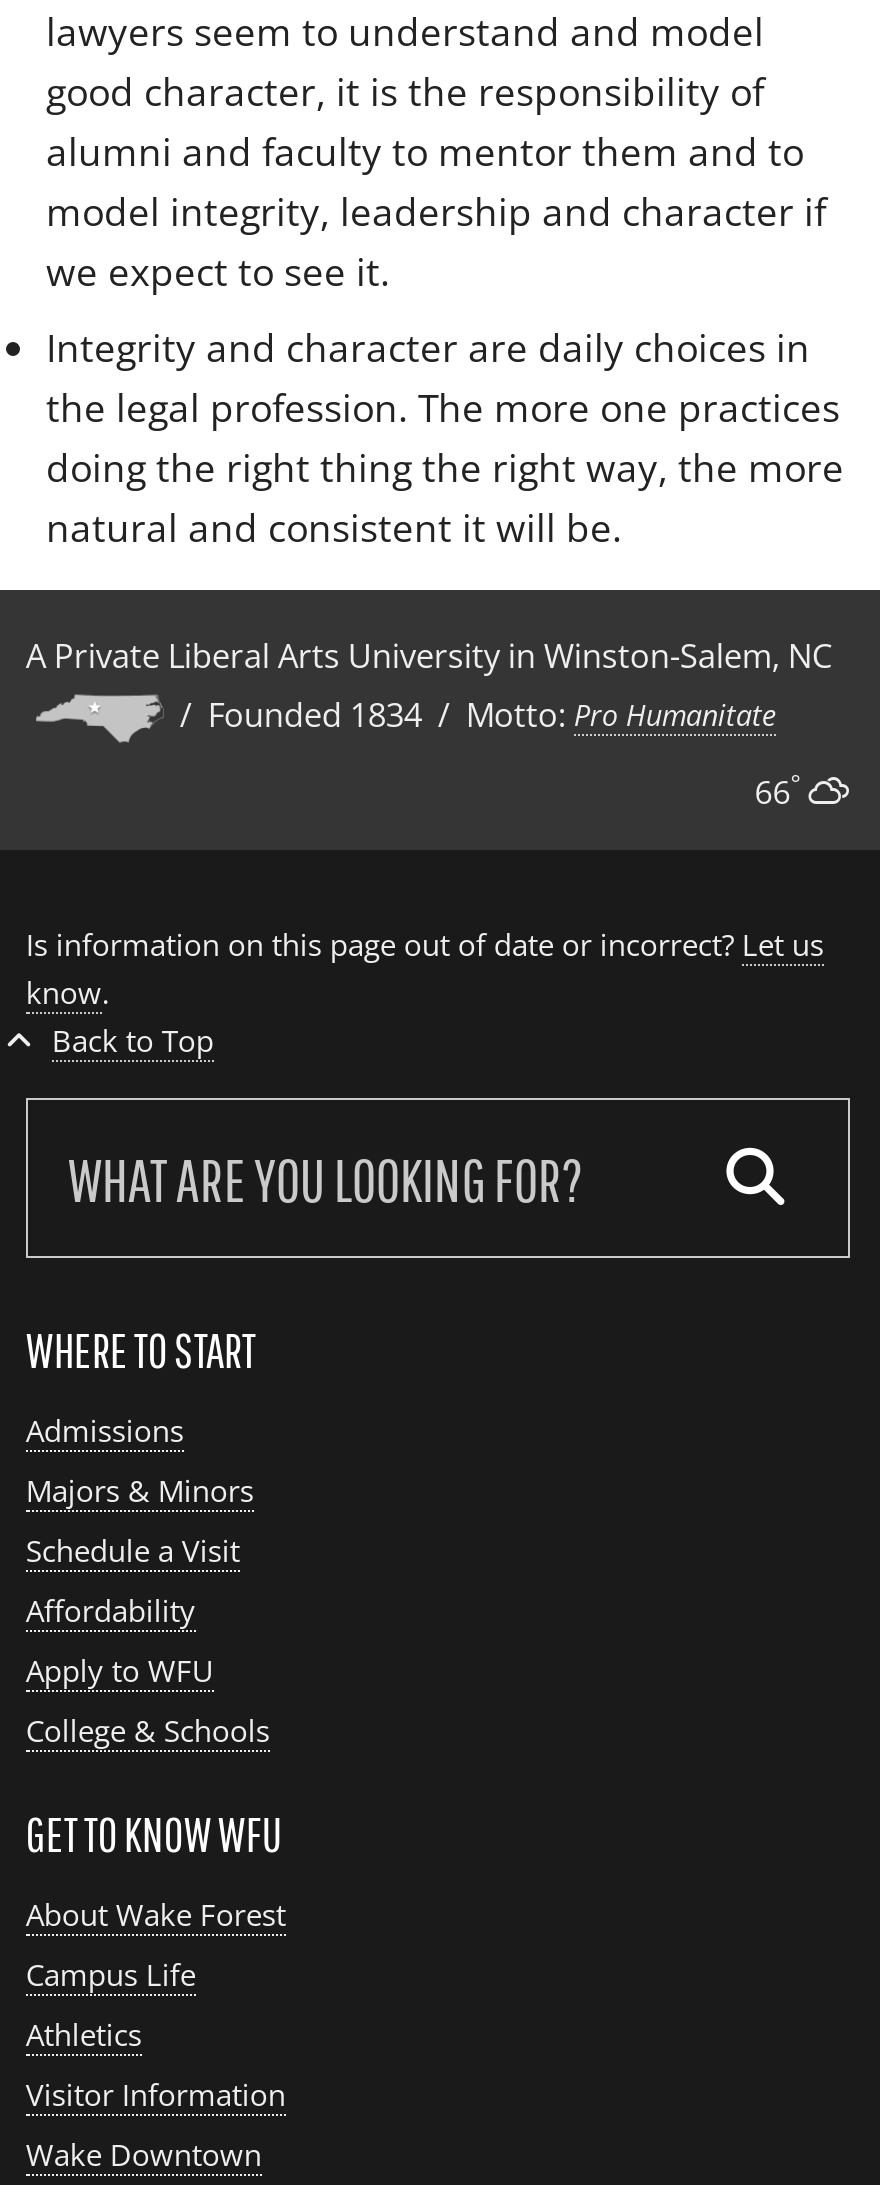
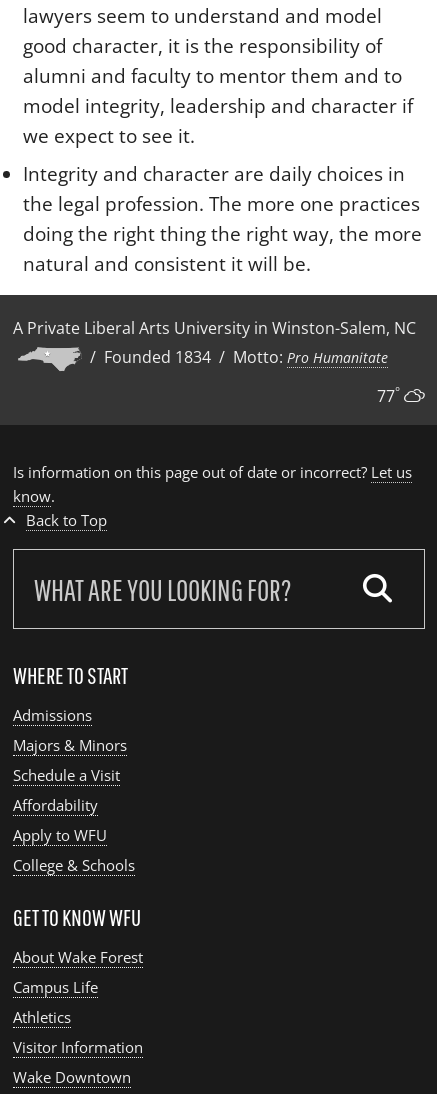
- 66°
+ 77°
